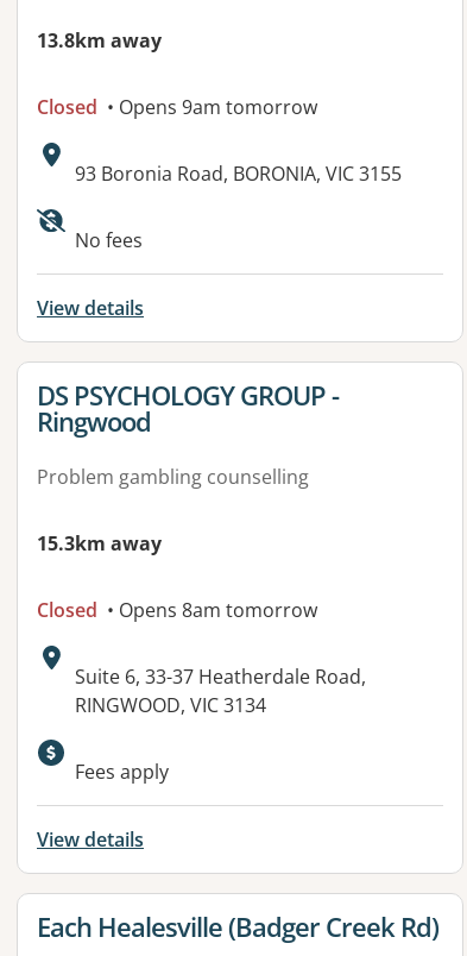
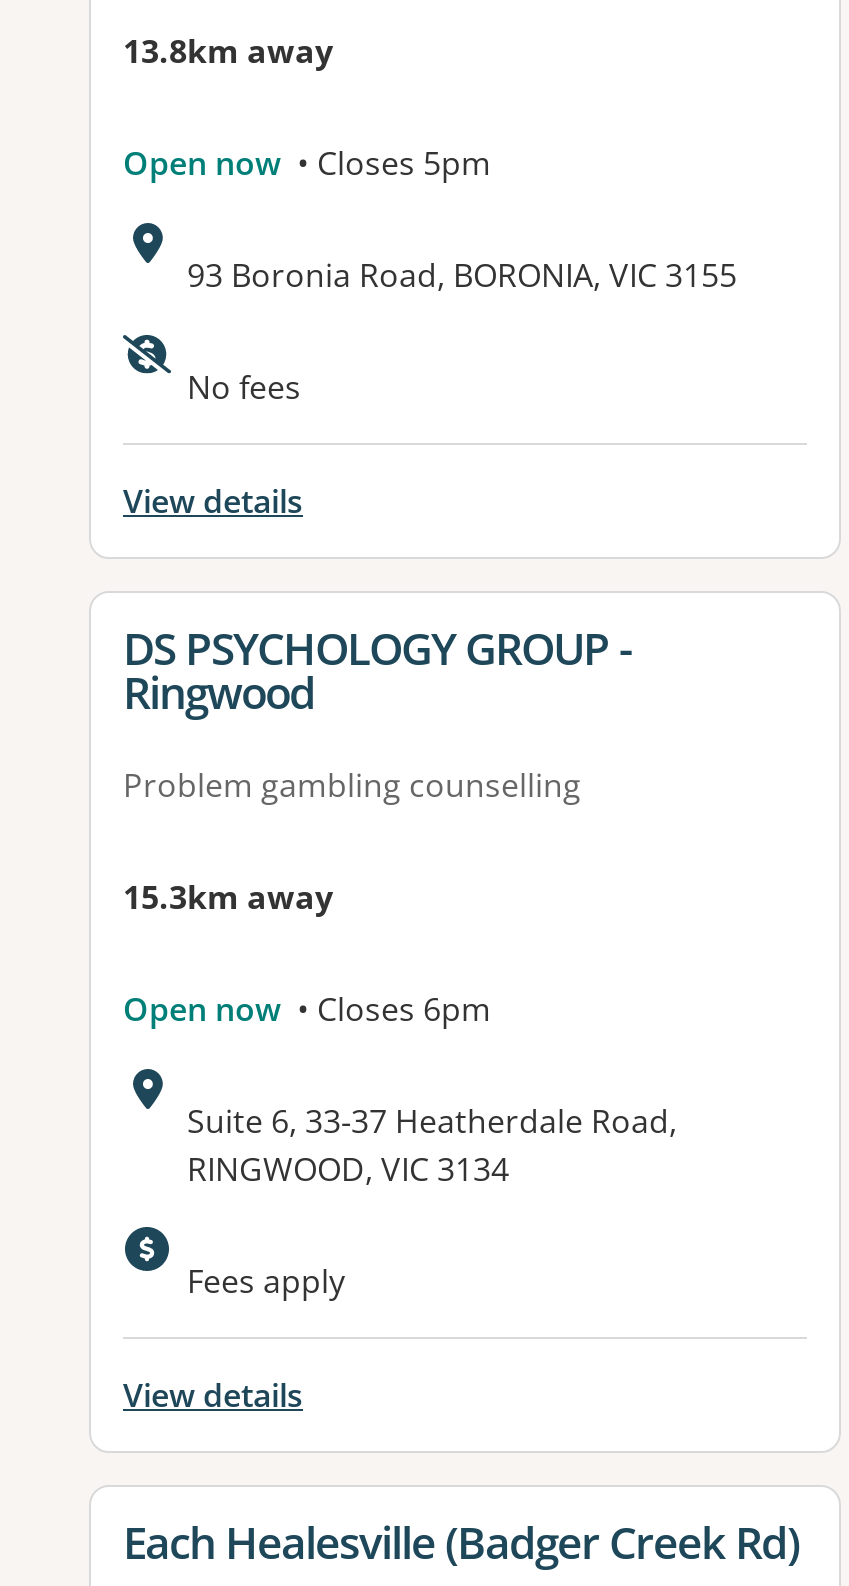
- Closed • Opens 9am tomorrow
+ Open now • Closes 5pm

- Closed • Opens 8am tomorrow
+ Open now • Closes 6pm
